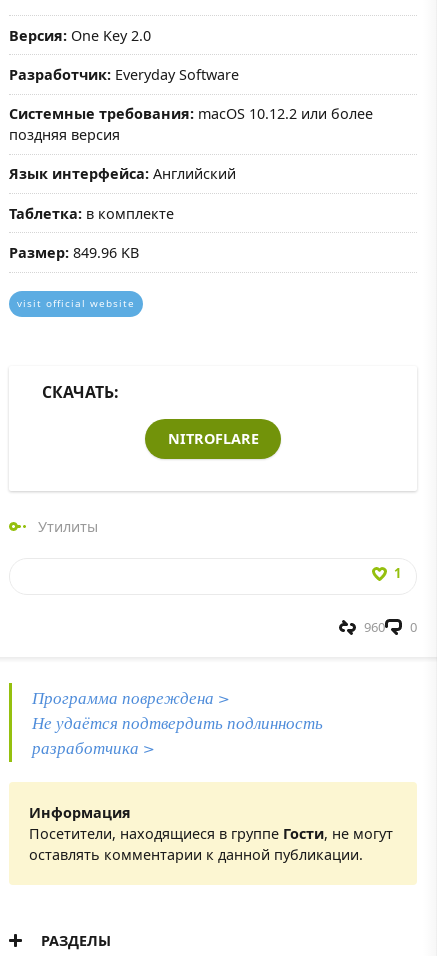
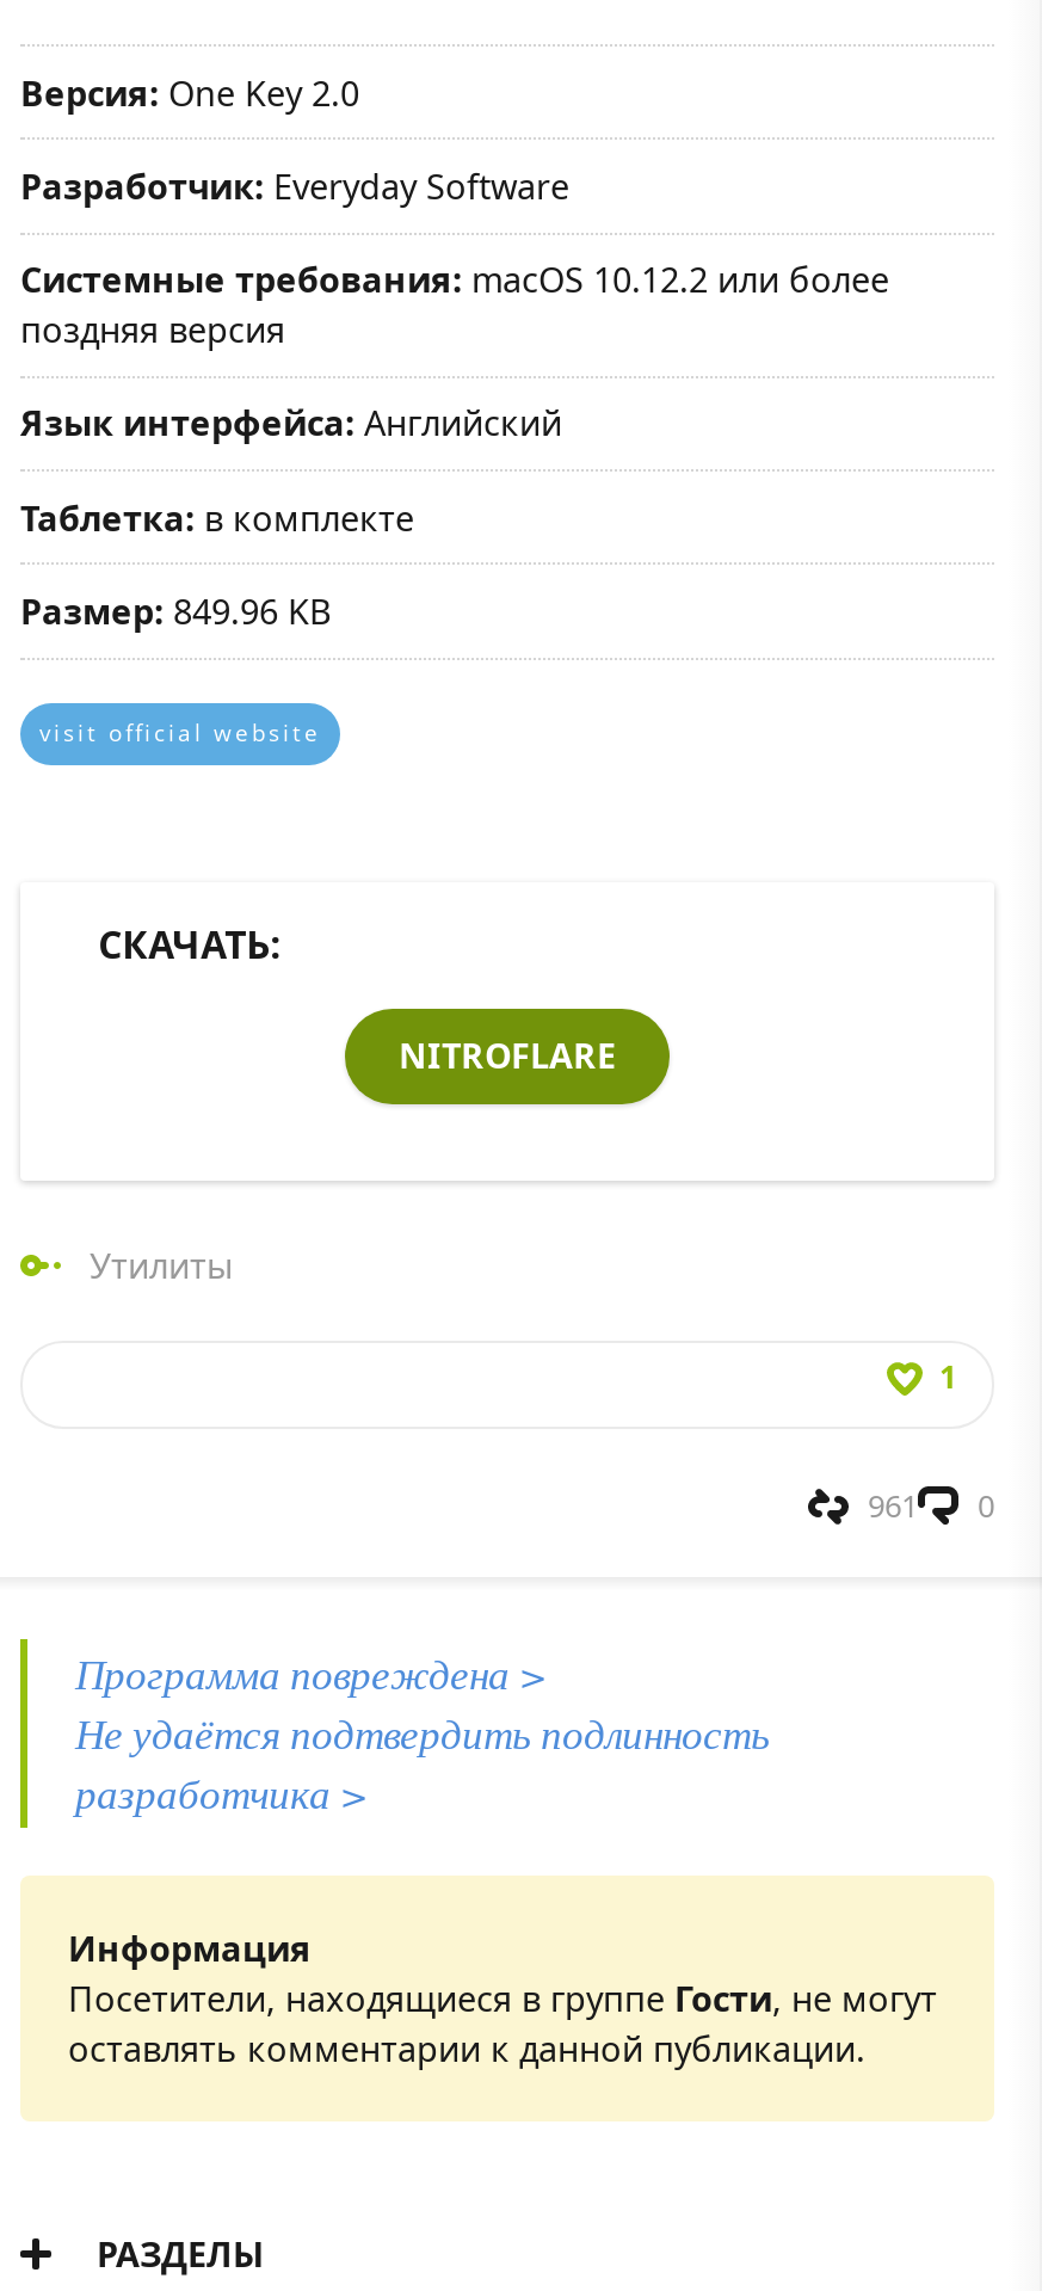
- 960 0
+ 961 0
